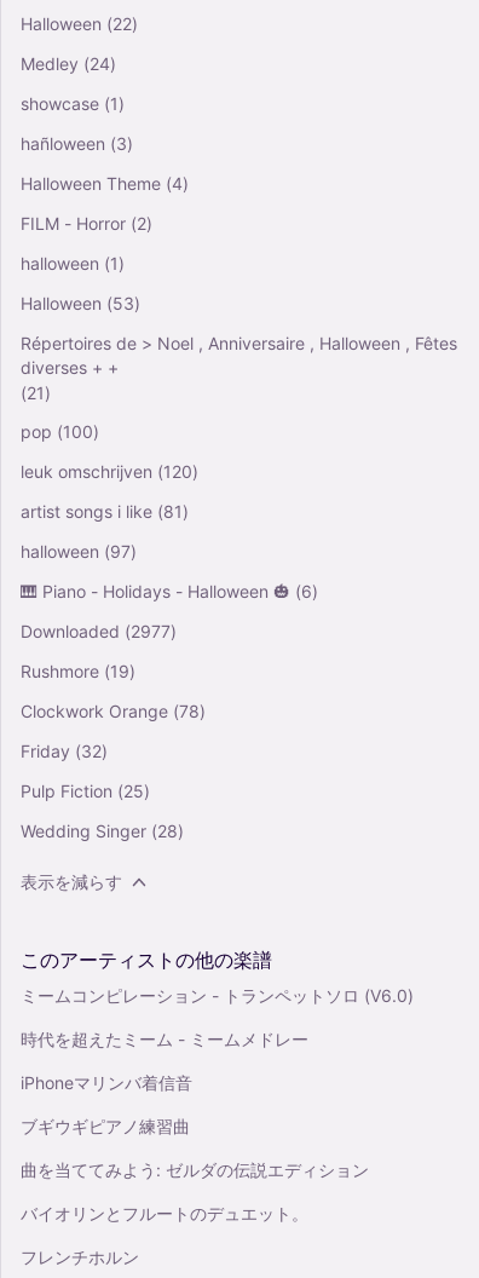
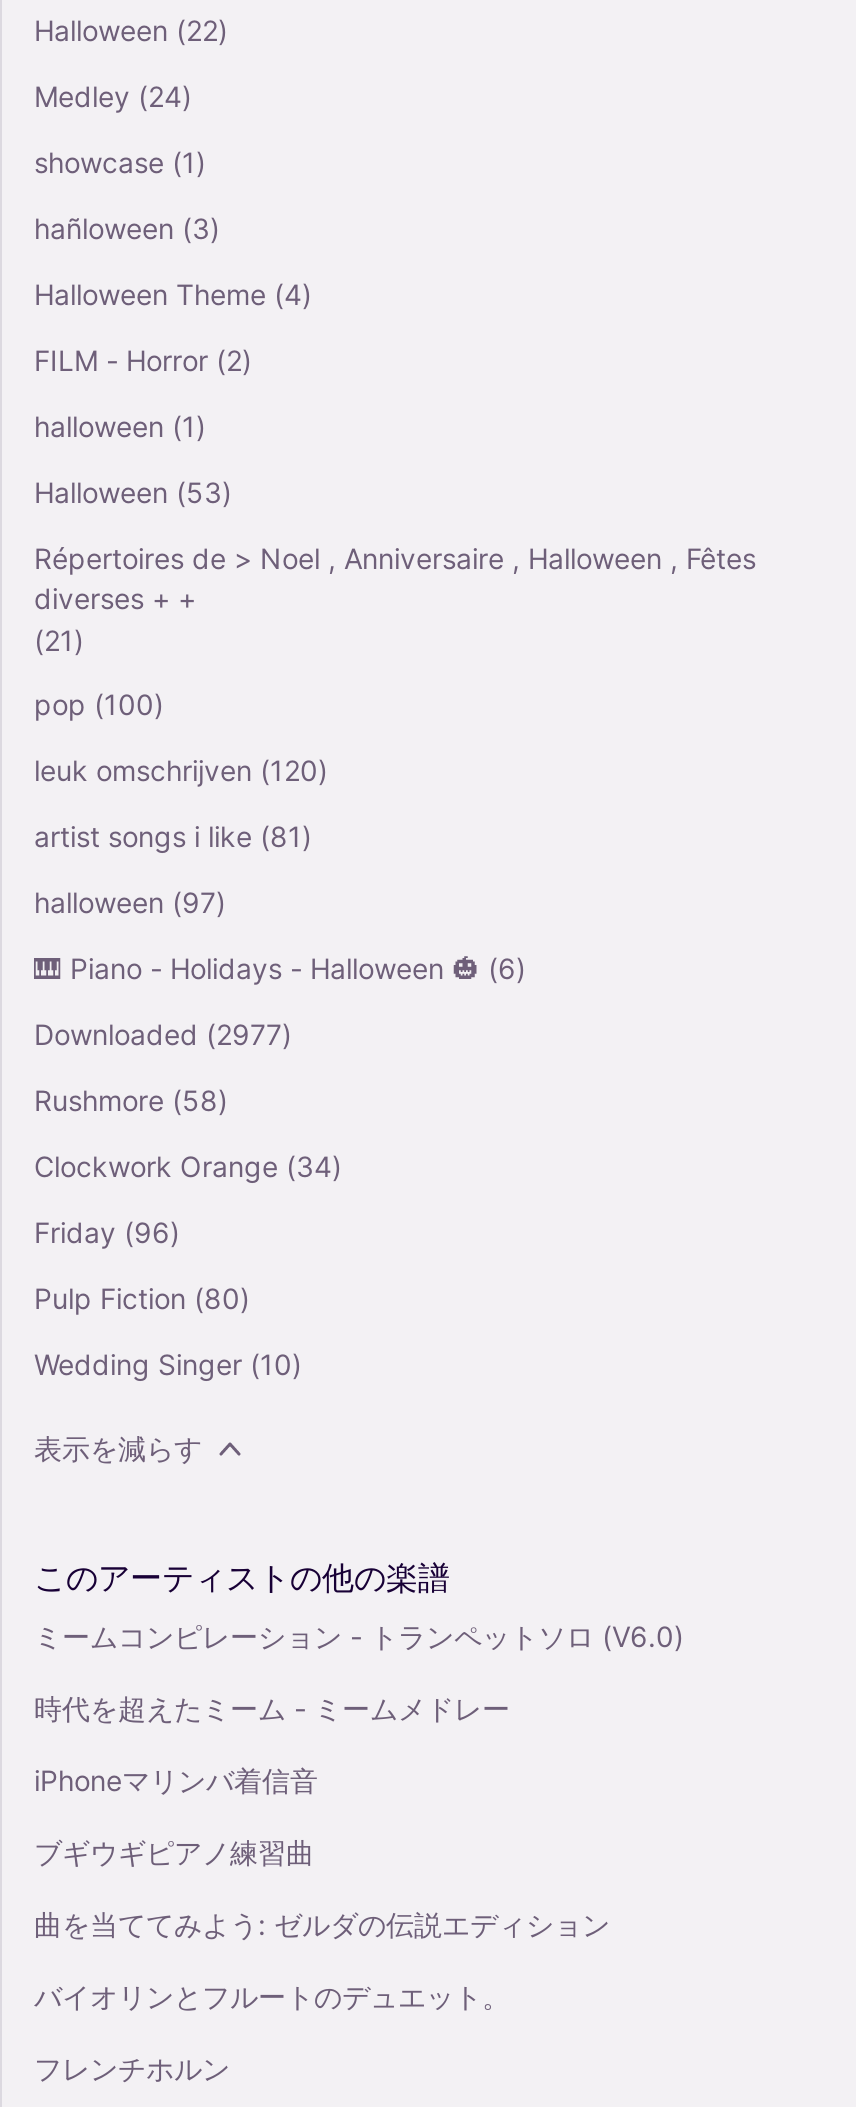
- Rushmore (19)
+ Rushmore (58)

- Clockwork Orange (78)
+ Clockwork Orange (34)

- Friday (32)
+ Friday (96)

- Pulp Fiction (25)
+ Pulp Fiction (80)

- Wedding Singer (28)
+ Wedding Singer (10)
